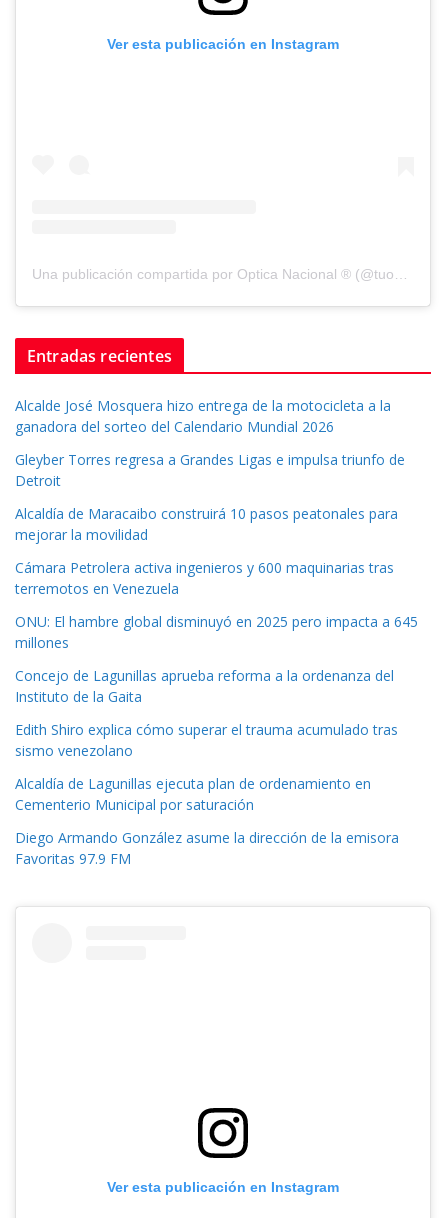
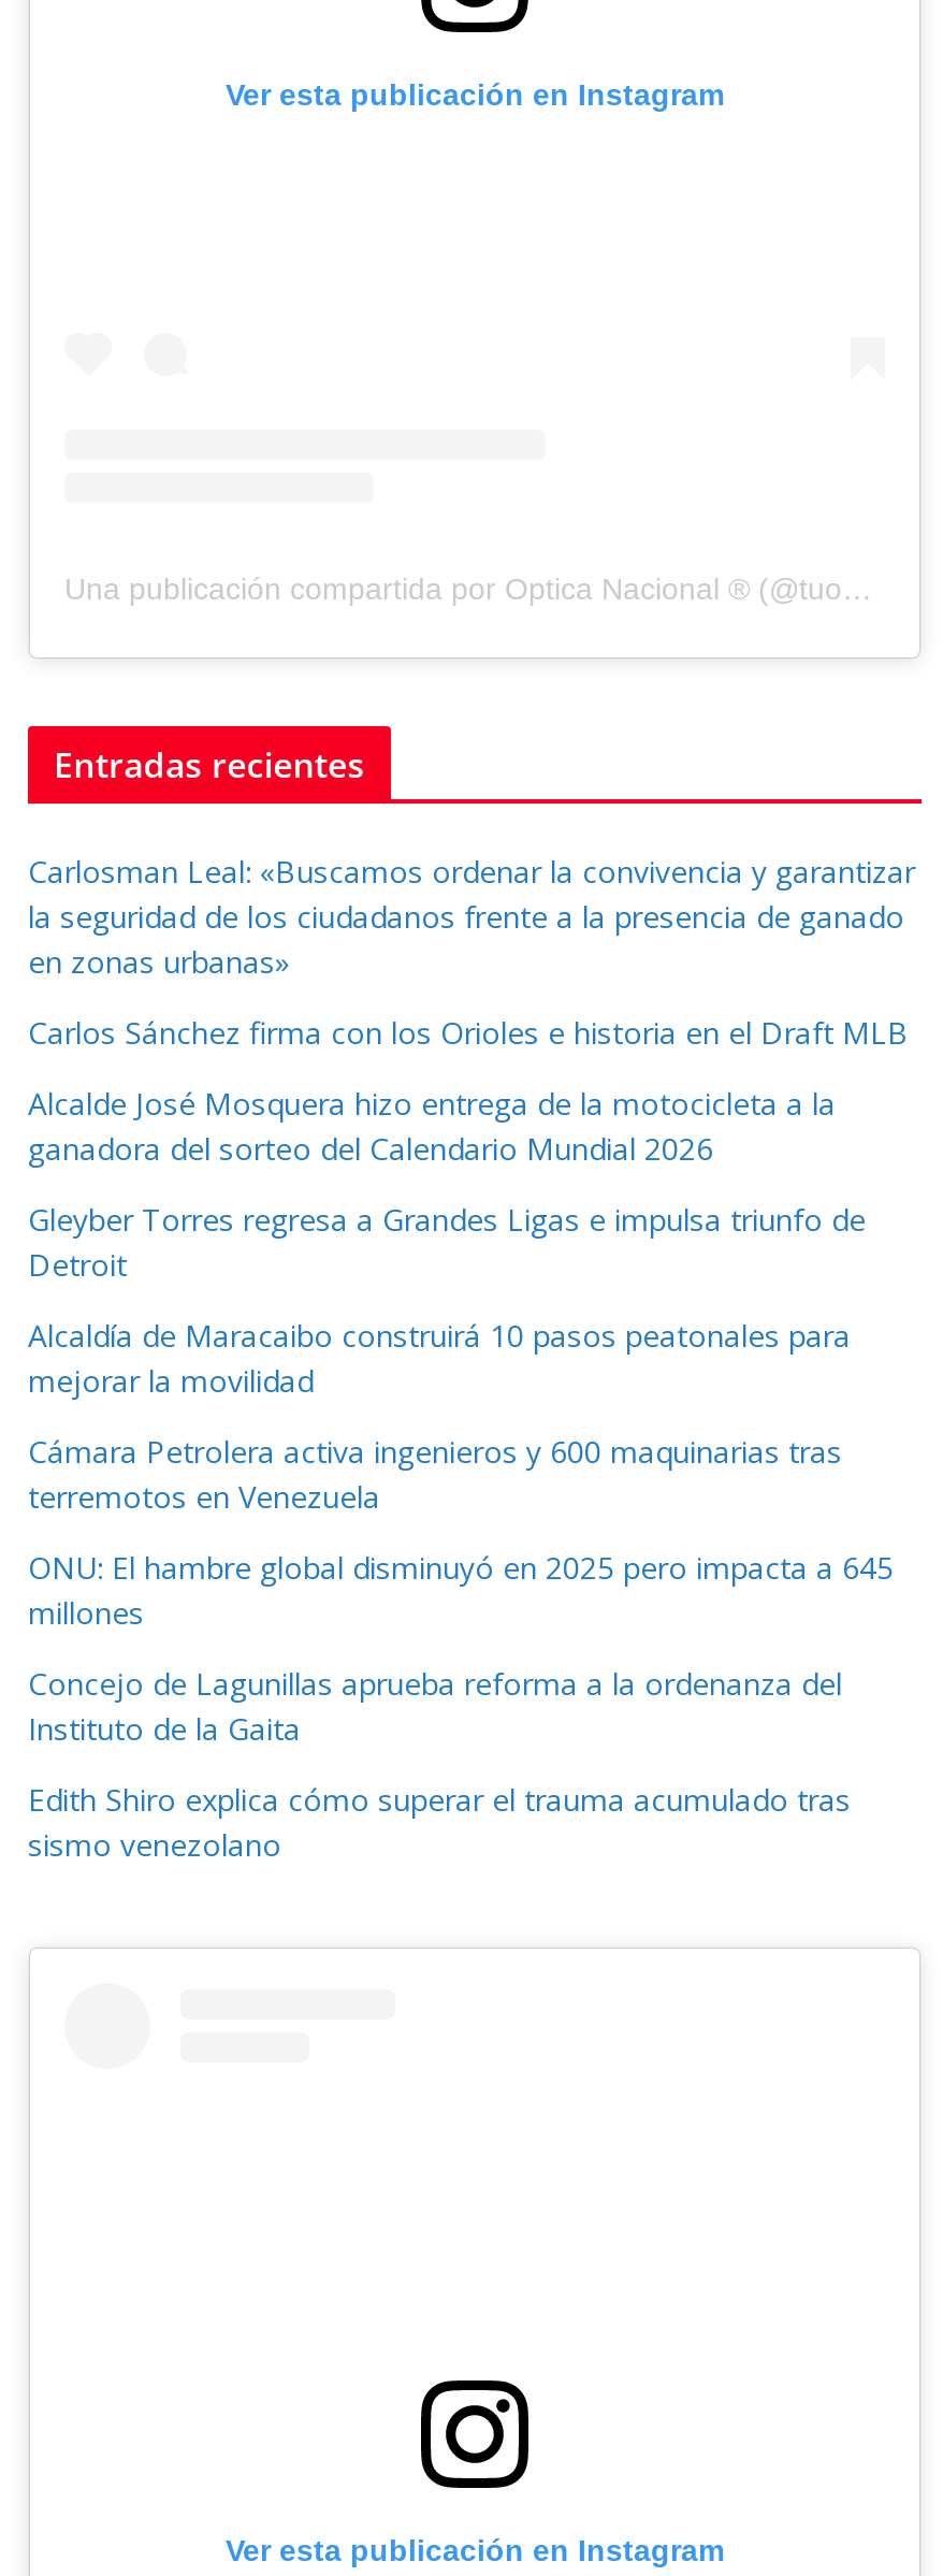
+ Carlosman Leal: «Buscamos ordenar la convivencia y garantizar
+ la seguridad de los ciudadanos frente a la presencia de ganado
+ en zonas urbanas»
+ Carlos Sánchez firma con los Orioles e historia en el Draft MLB

moved down: Alcalde José Mosquera hizo entrega de la motocicleta a la | ganadora del sorteo del Calendario Mundial 2026 | Gleyber Torres regresa a Grandes Ligas e impulsa triunfo de | ... | Edith Shiro explica cómo superar el trauma acumulado tras | sismo venezolano

- Alcaldía de Lagunillas ejecuta plan de ordenamiento en
- Cementerio Municipal por saturación
- Diego Armando González asume la dirección de la emisora
- Favoritas 97.9 FM
